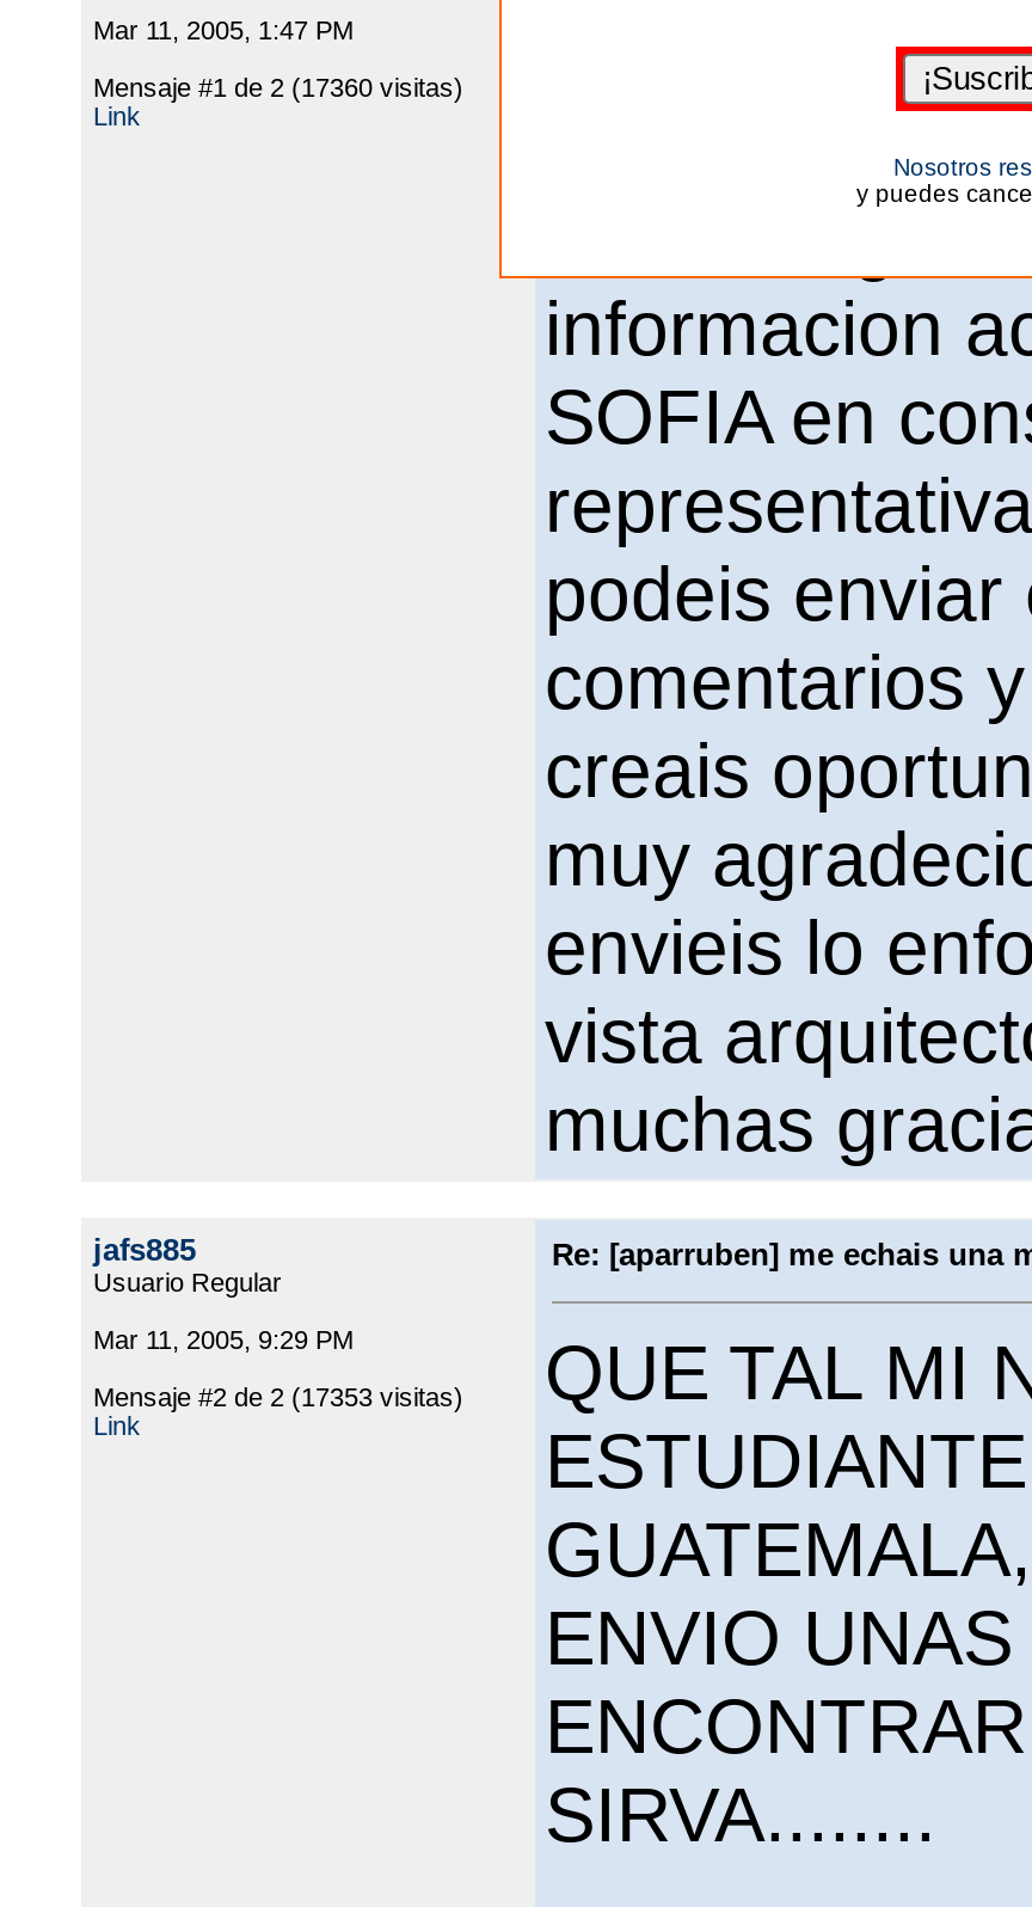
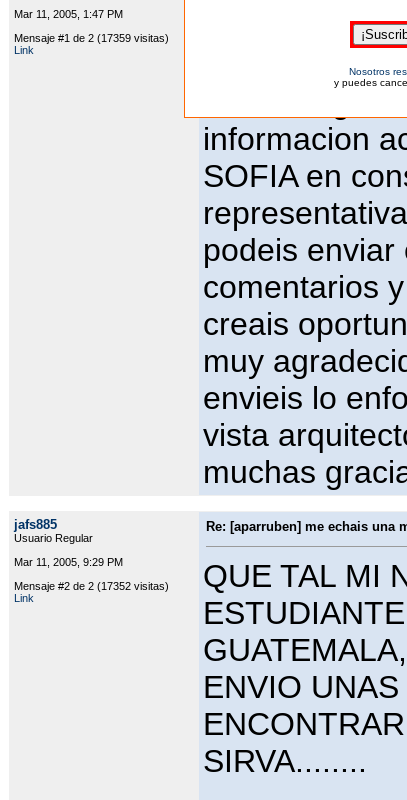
- Mensaje #1 de 2 (17360 visitas)
+ Mensaje #1 de 2 (17359 visitas)

- Mensaje #2 de 2 (17353 visitas)
+ Mensaje #2 de 2 (17352 visitas)
